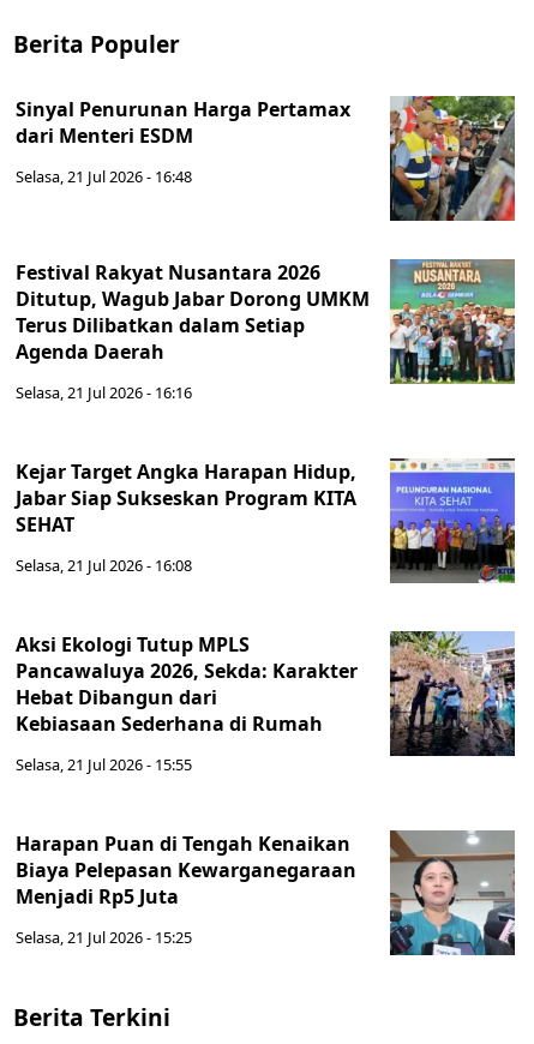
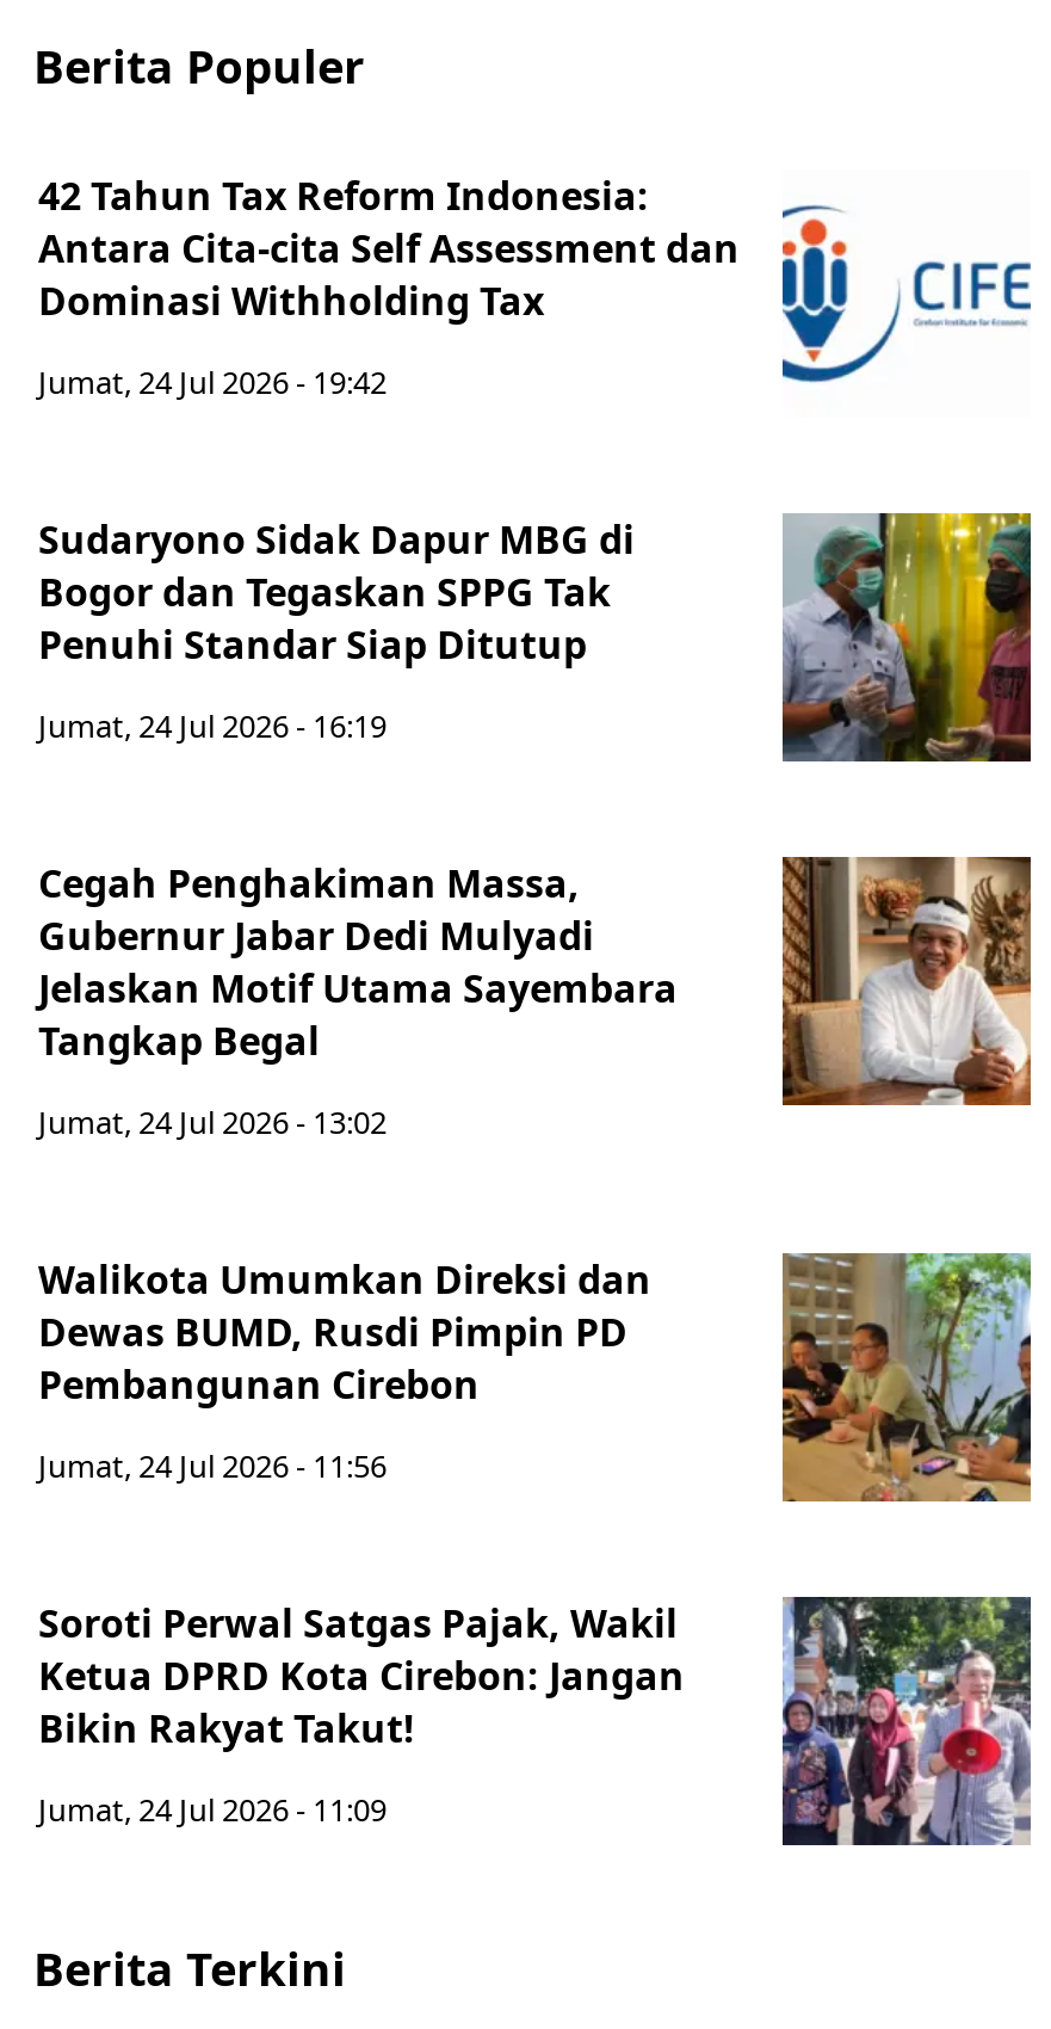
- [image]
- Sinyal Penurunan Harga Pertamax
- dari Menteri ESDM
+ [image]
+ 42 Tahun Tax Reform Indonesia:
+ Antara Cita-cita Self Assessment dan
+ Dominasi Withholding Tax

- Selasa, 21 Jul 2026 - 16:48
+ Jumat, 24 Jul 2026 - 19:42

- Festival Rakyat Nusantara 2026
- Ditutup, Wagub Jabar Dorong UMKM
- Terus Dilibatkan dalam Setiap
- Agenda Daerah
+ Sudaryono Sidak Dapur MBG di
+ Bogor dan Tegaskan SPPG Tak
+ Penuhi Standar Siap Ditutup

- [image]
+ [image]

- Selasa, 21 Jul 2026 - 16:16
+ Jumat, 24 Jul 2026 - 16:19

- Kejar Target Angka Harapan Hidup,
- Jabar Siap Sukseskan Program KITA
- SEHAT
+ Cegah Penghakiman Massa,
+ Gubernur Jabar Dedi Mulyadi
+ Jelaskan Motif Utama Sayembara
+ Tangkap Begal

- [image]
+ [image]

- Selasa, 21 Jul 2026 - 16:08
+ Jumat, 24 Jul 2026 - 13:02

- Aksi Ekologi Tutup MPLS
- Pancawaluya 2026, Sekda: Karakter
- Hebat Dibangun dari
- Kebiasaan Sederhana di Rumah
+ Walikota Umumkan Direksi dan
+ Dewas BUMD, Rusdi Pimpin PD
+ Pembangunan Cirebon

- [image]
+ [image]

- Selasa, 21 Jul 2026 - 15:55
+ Jumat, 24 Jul 2026 - 11:56

- [image]
- Harapan Puan di Tengah Kenaikan
- Biaya Pelepasan Kewarganegaraan
- Menjadi Rp5 Juta
+ [image]
+ Soroti Perwal Satgas Pajak, Wakil
+ Ketua DPRD Kota Cirebon: Jangan
+ Bikin Rakyat Takut!

- Selasa, 21 Jul 2026 - 15:25
+ Jumat, 24 Jul 2026 - 11:09
